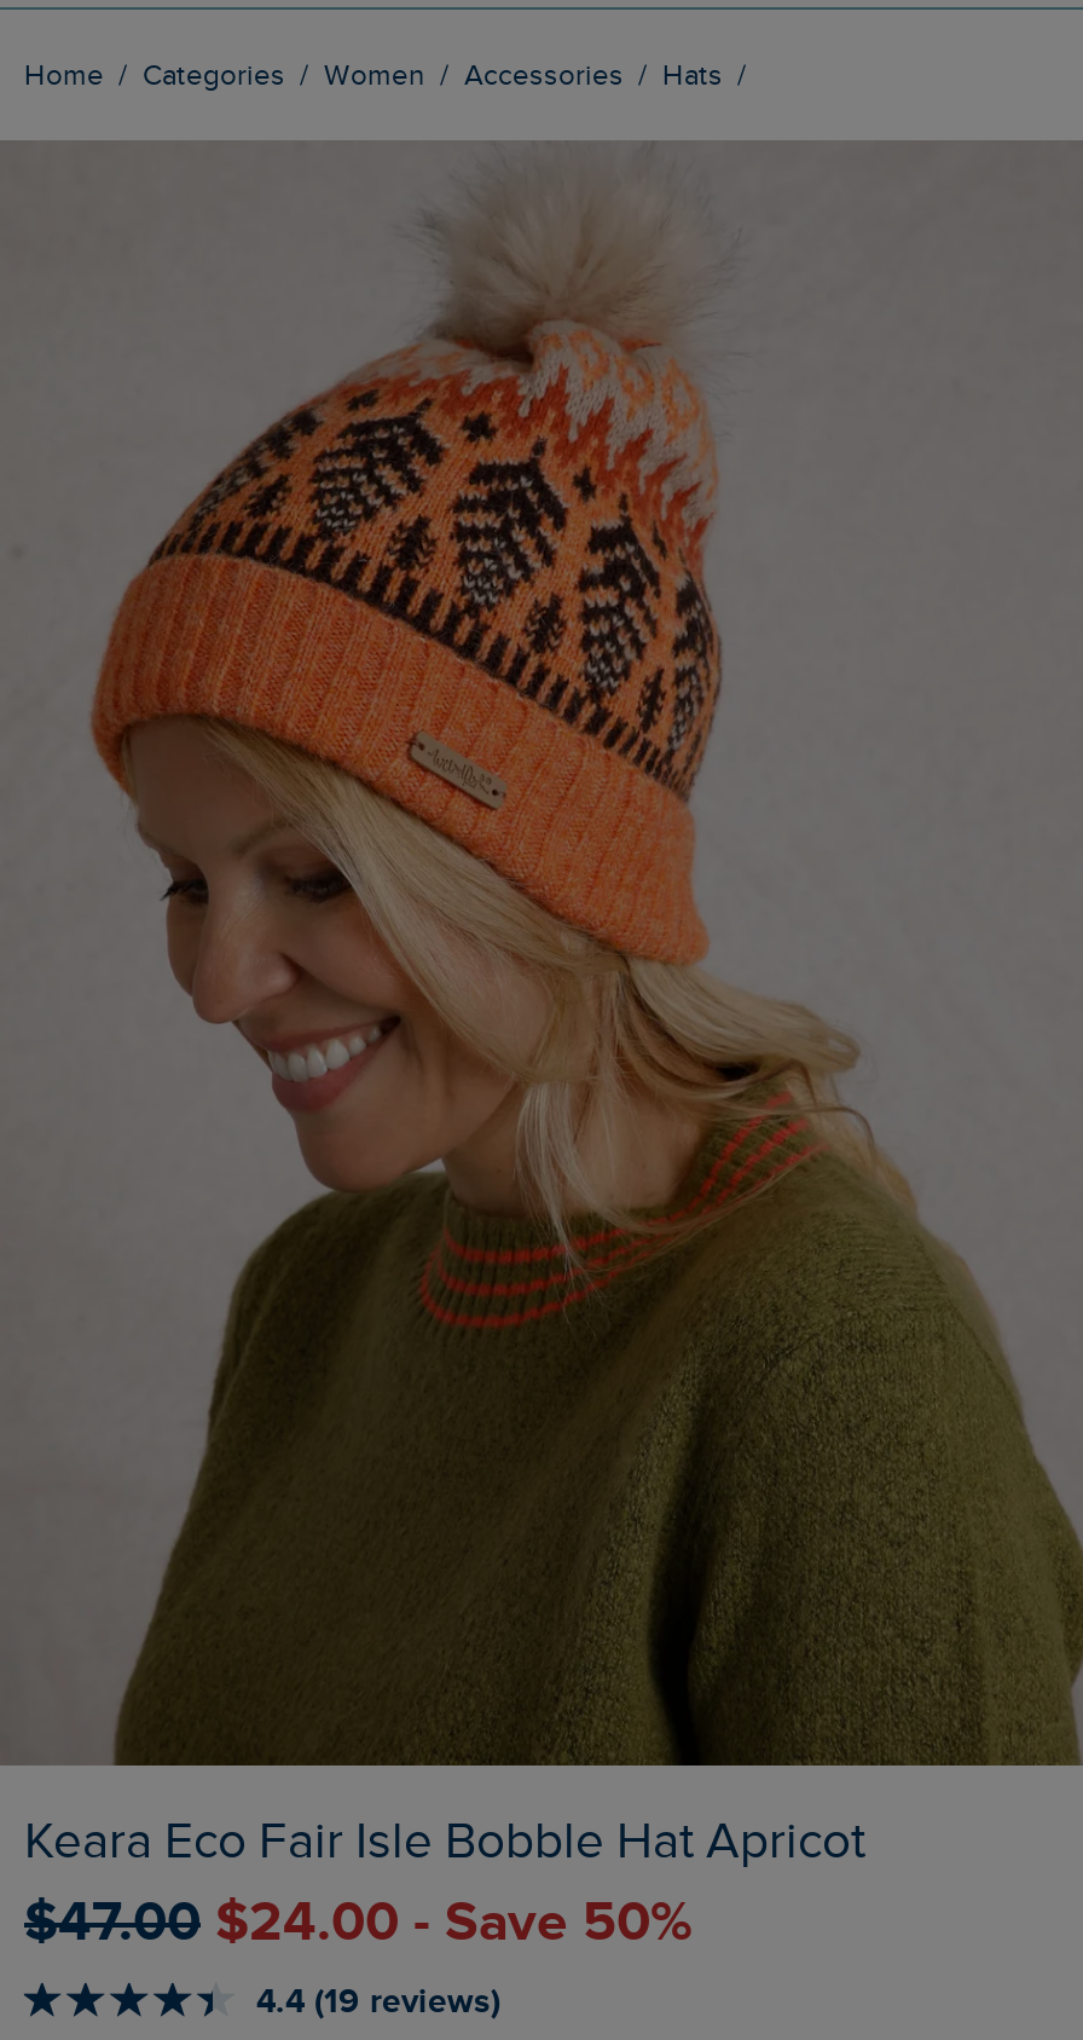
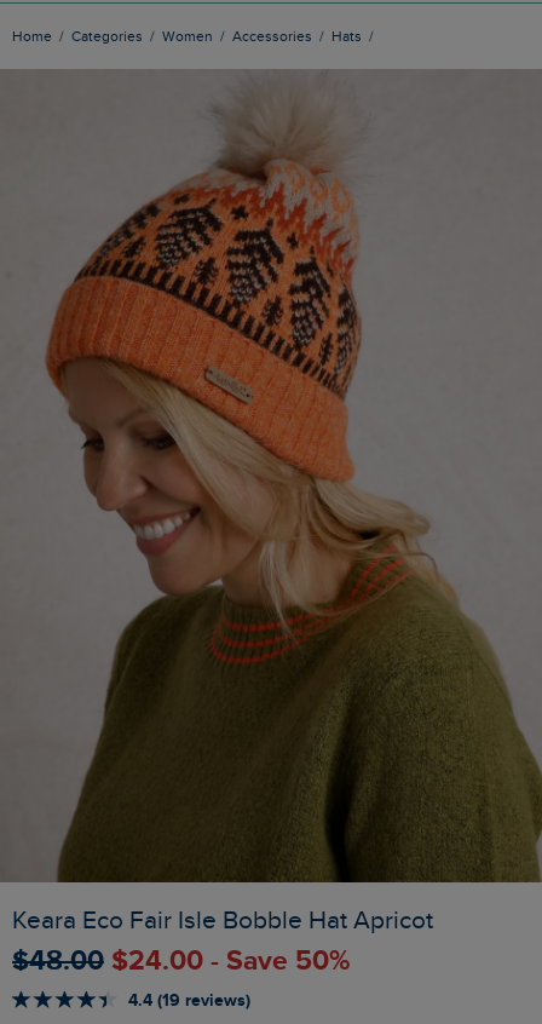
- $‌47.00 $‌24.00 - Save 50%
+ $‌48.00 $‌24.00 - Save 50%
